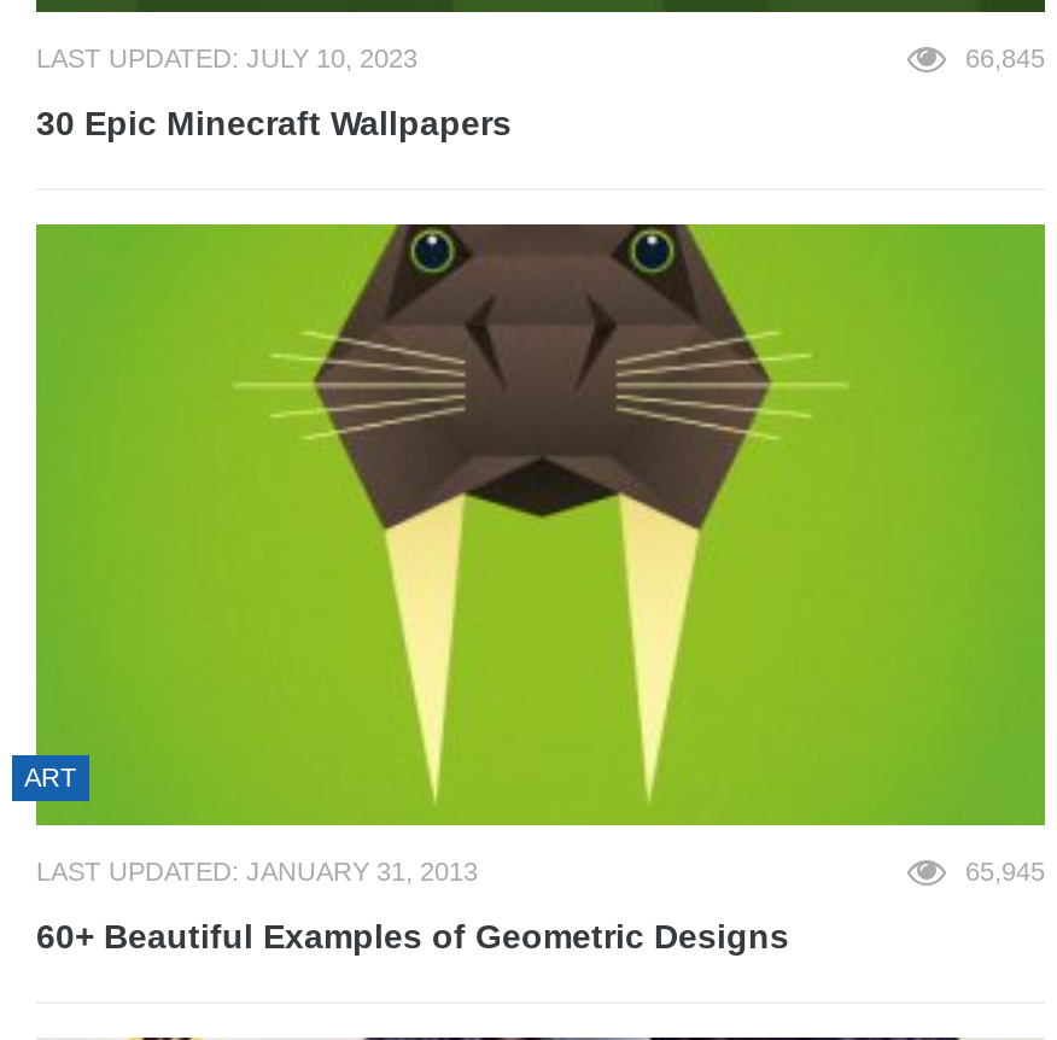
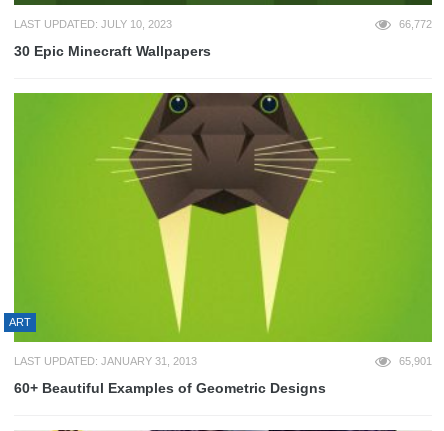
- 66,845
+ 66,772

- 65,945
+ 65,901
